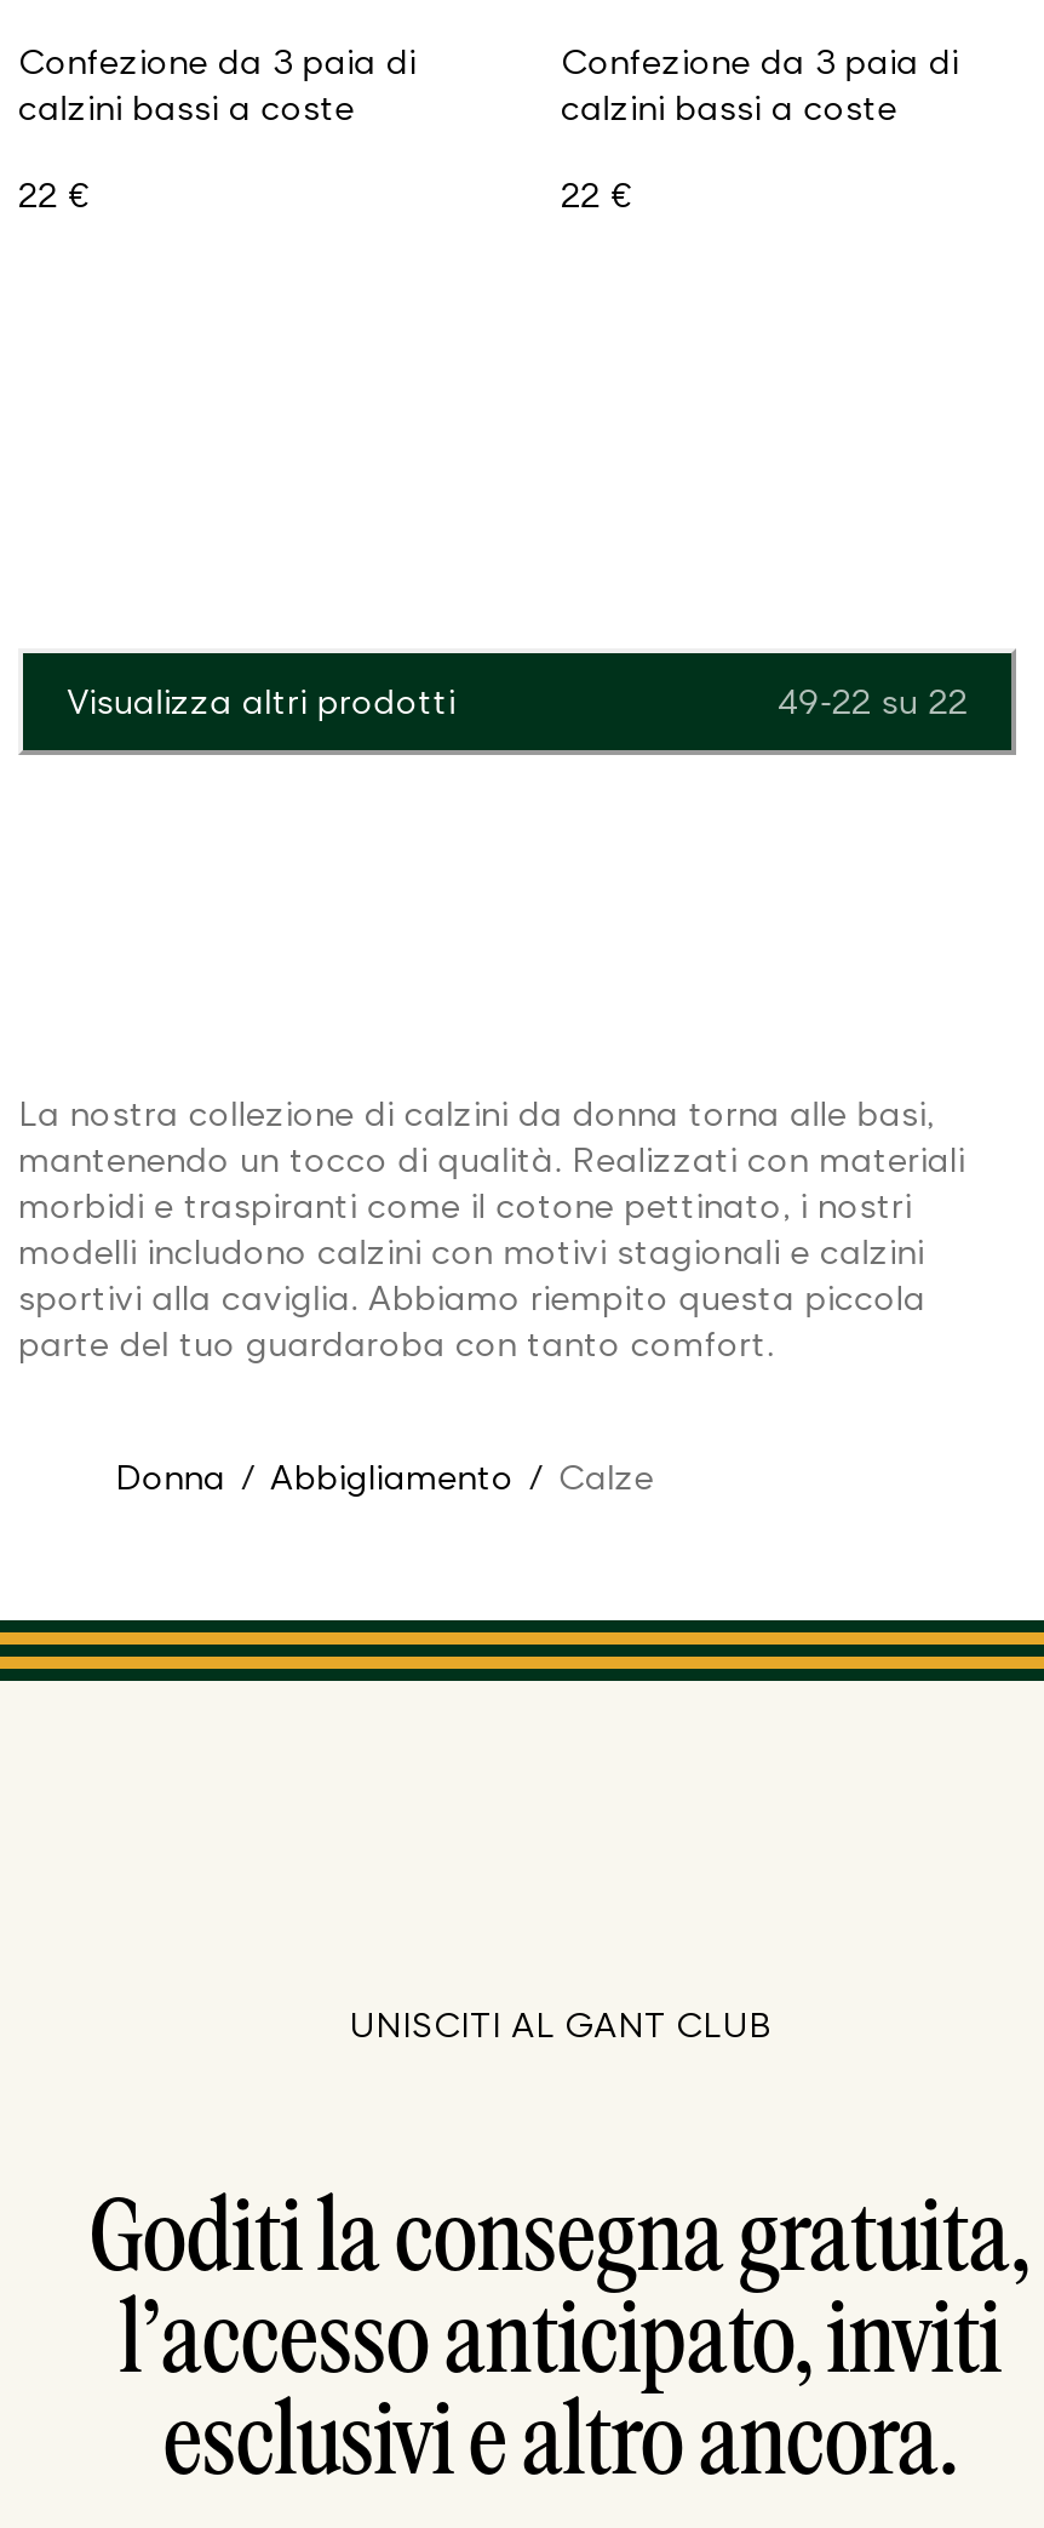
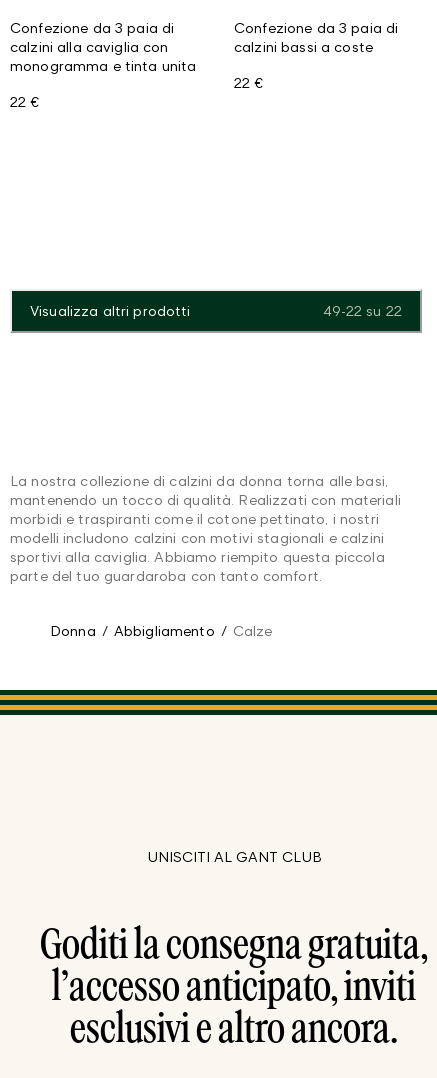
- calzini bassi a coste
+ calzini alla caviglia con
+ monogramma e tinta unita
